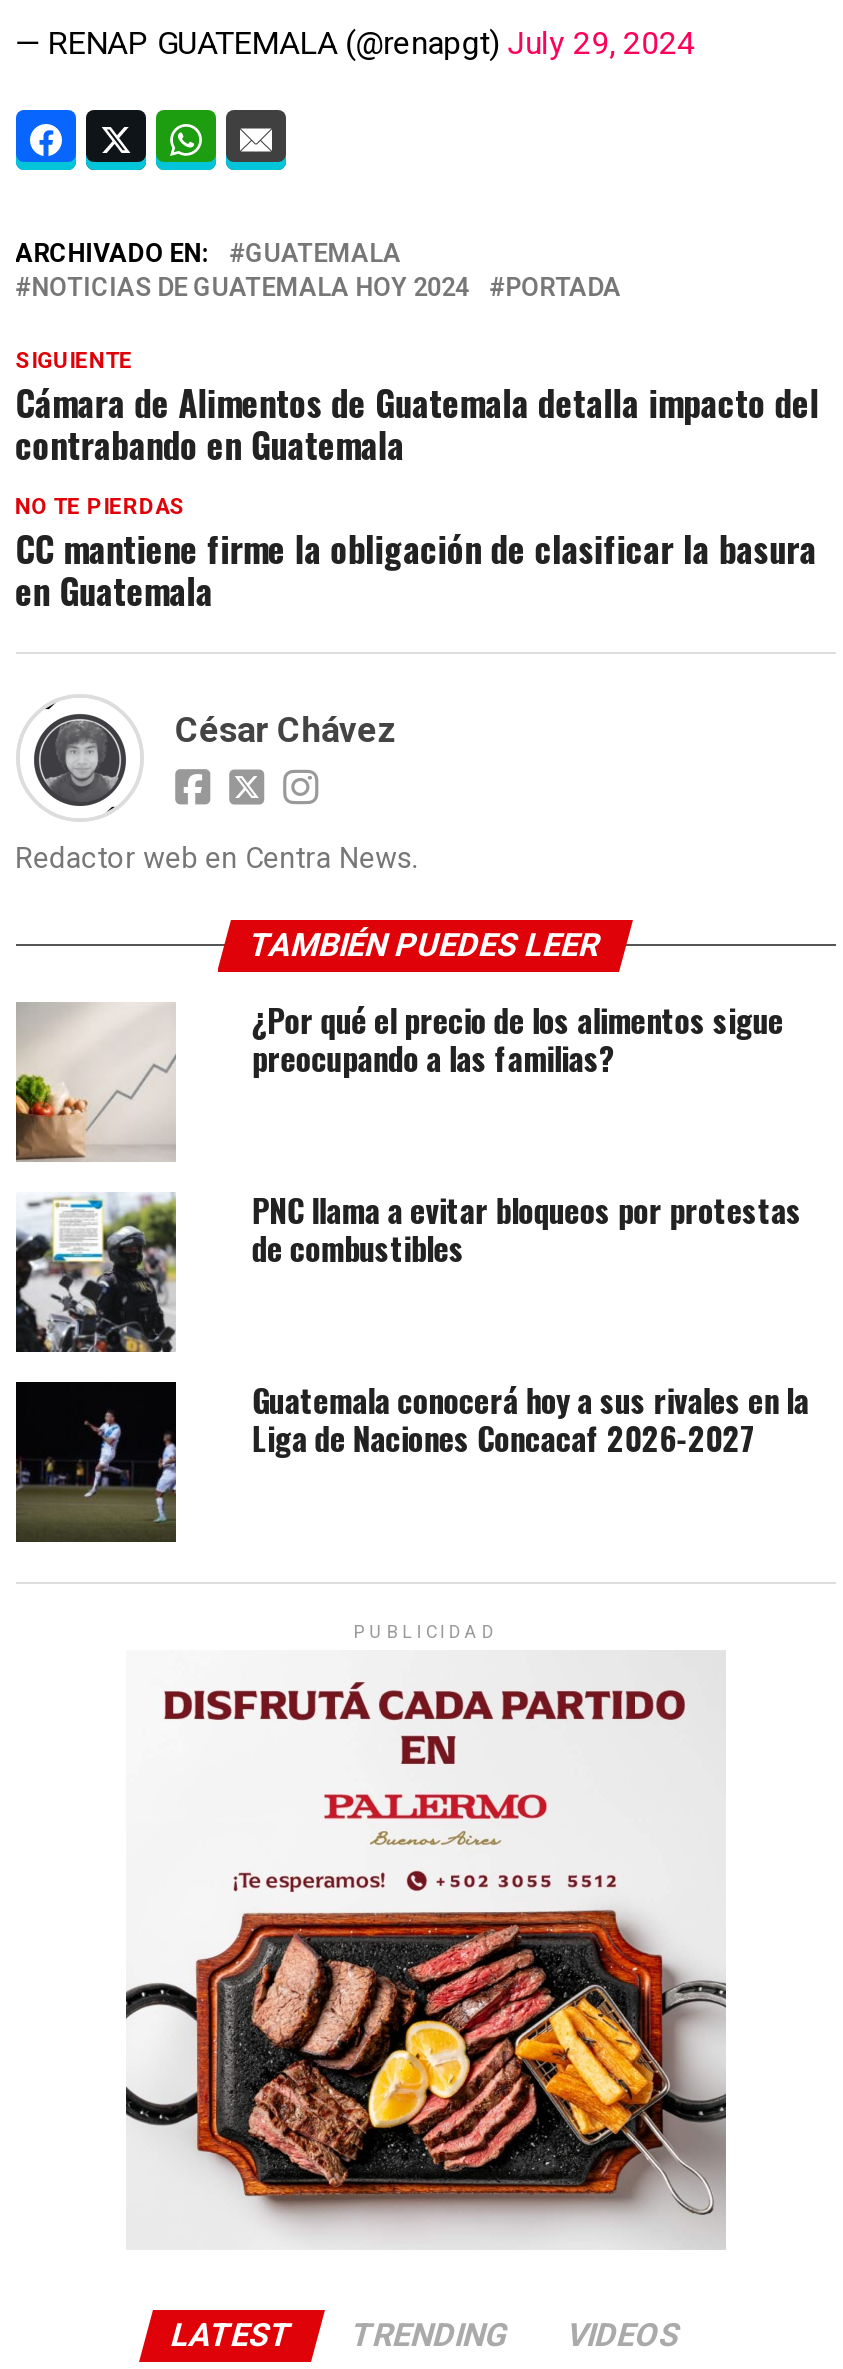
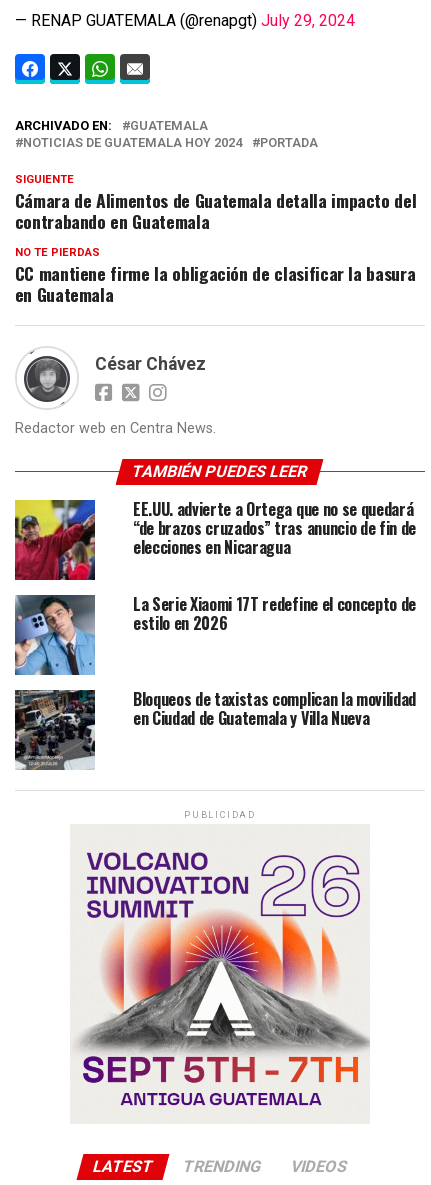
- [image]
- ¿Por qué el precio de los alimentos sigue
- preocupando a las familias?
+ [image]
+ EE.UU. advierte a Ortega que no se quedará
+ “de brazos cruzados” tras anuncio de fin de
+ elecciones en Nicaragua

- [image]
- PNC llama a evitar bloqueos por protestas
- de combustibles
+ [image]
+ La Serie Xiaomi 17T redefine el concepto de
+ estilo en 2026

- [image]
- Guatemala conocerá hoy a sus rivales en la
- Liga de Naciones Concacaf 2026-2027
+ [image]
+ Bloqueos de taxistas complican la movilidad
+ en Ciudad de Guatemala y Villa Nueva

- [image]
+ [image]
